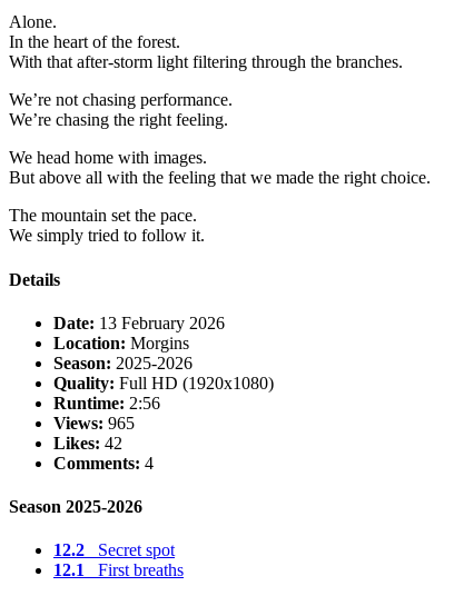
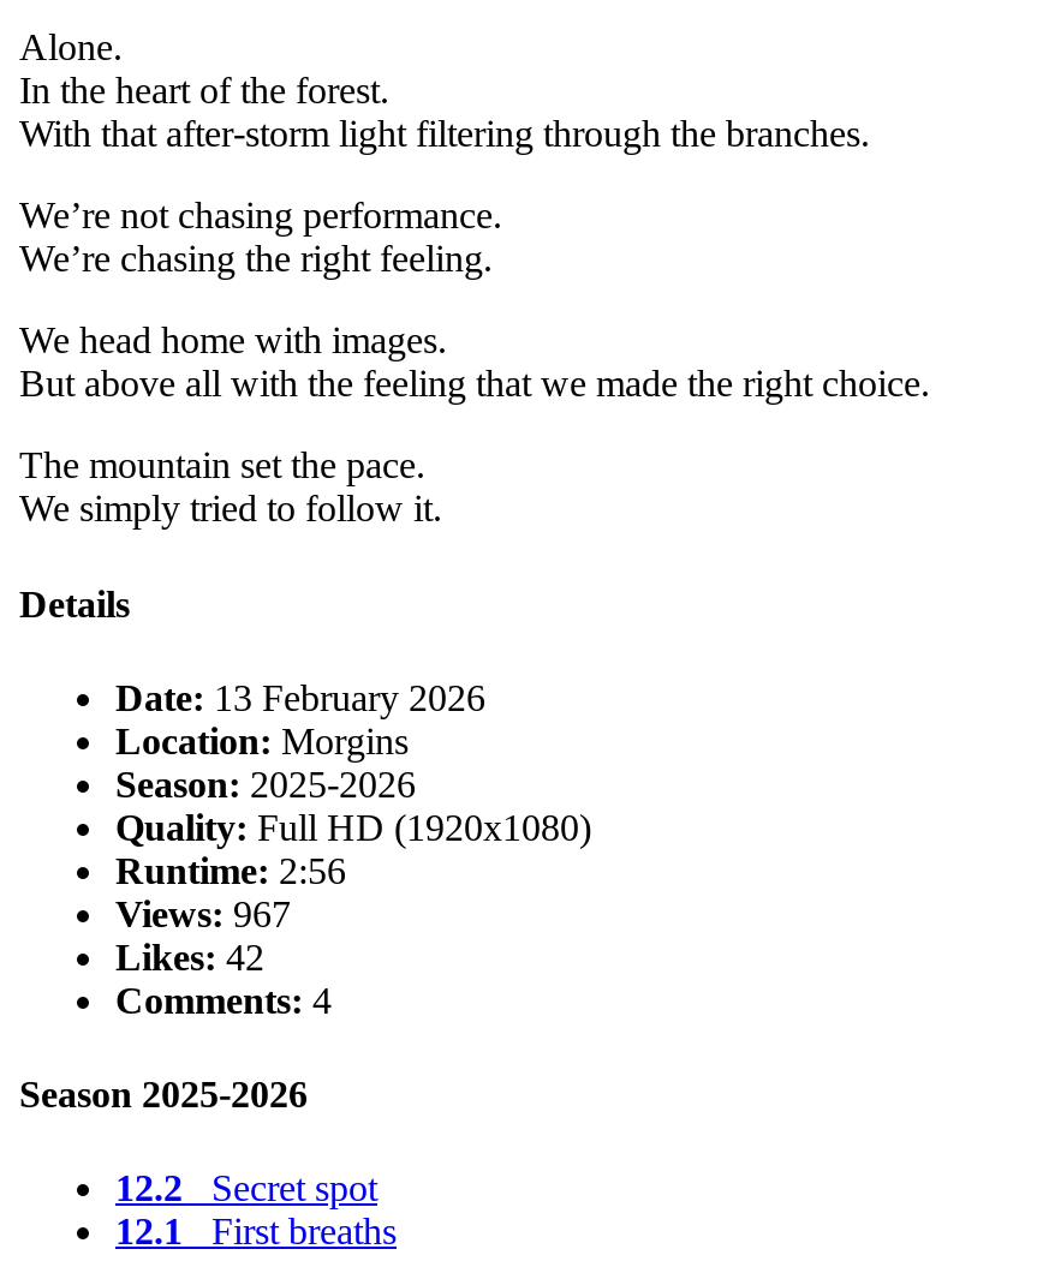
- Views: 965
+ Views: 967
